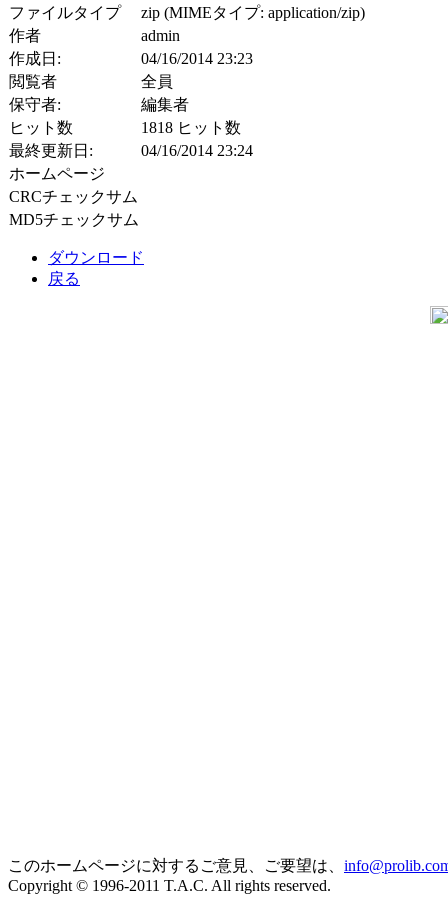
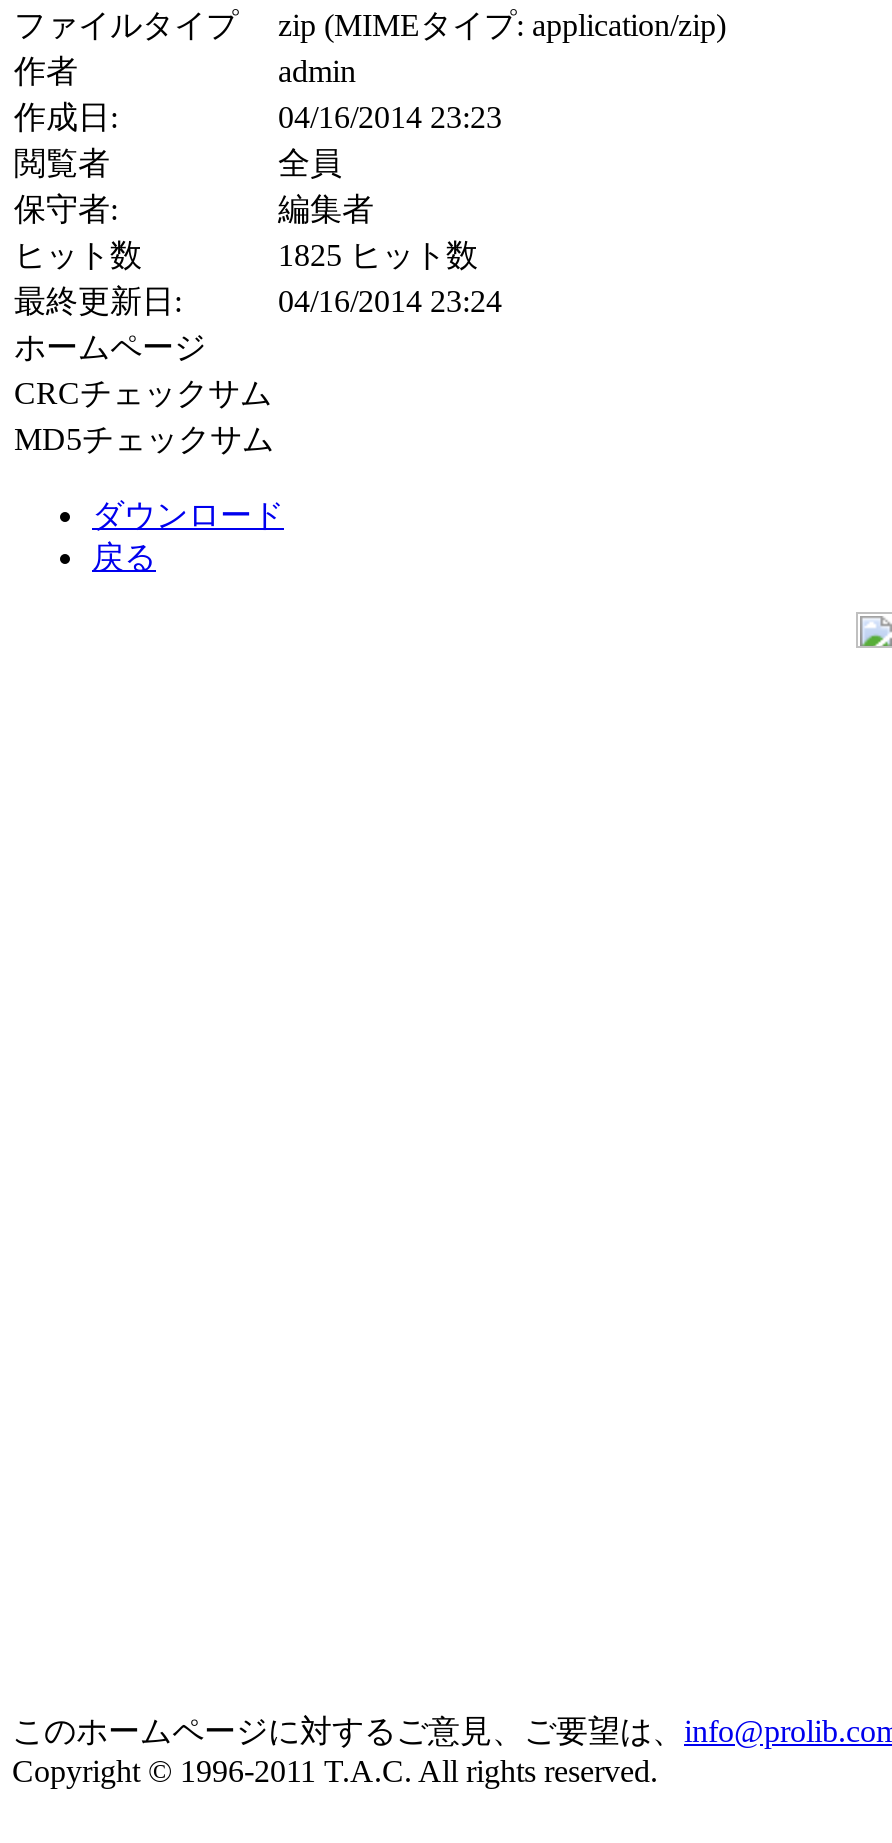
- 1818 ヒット数
+ 1825 ヒット数
